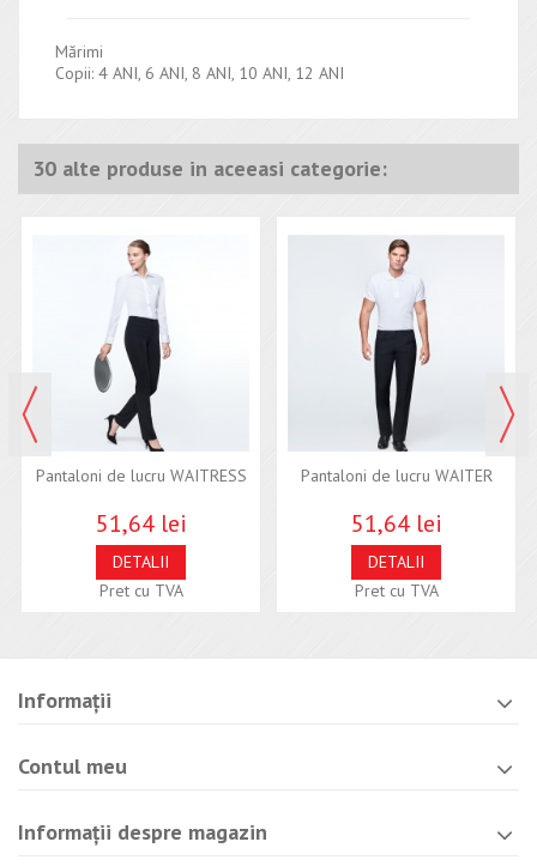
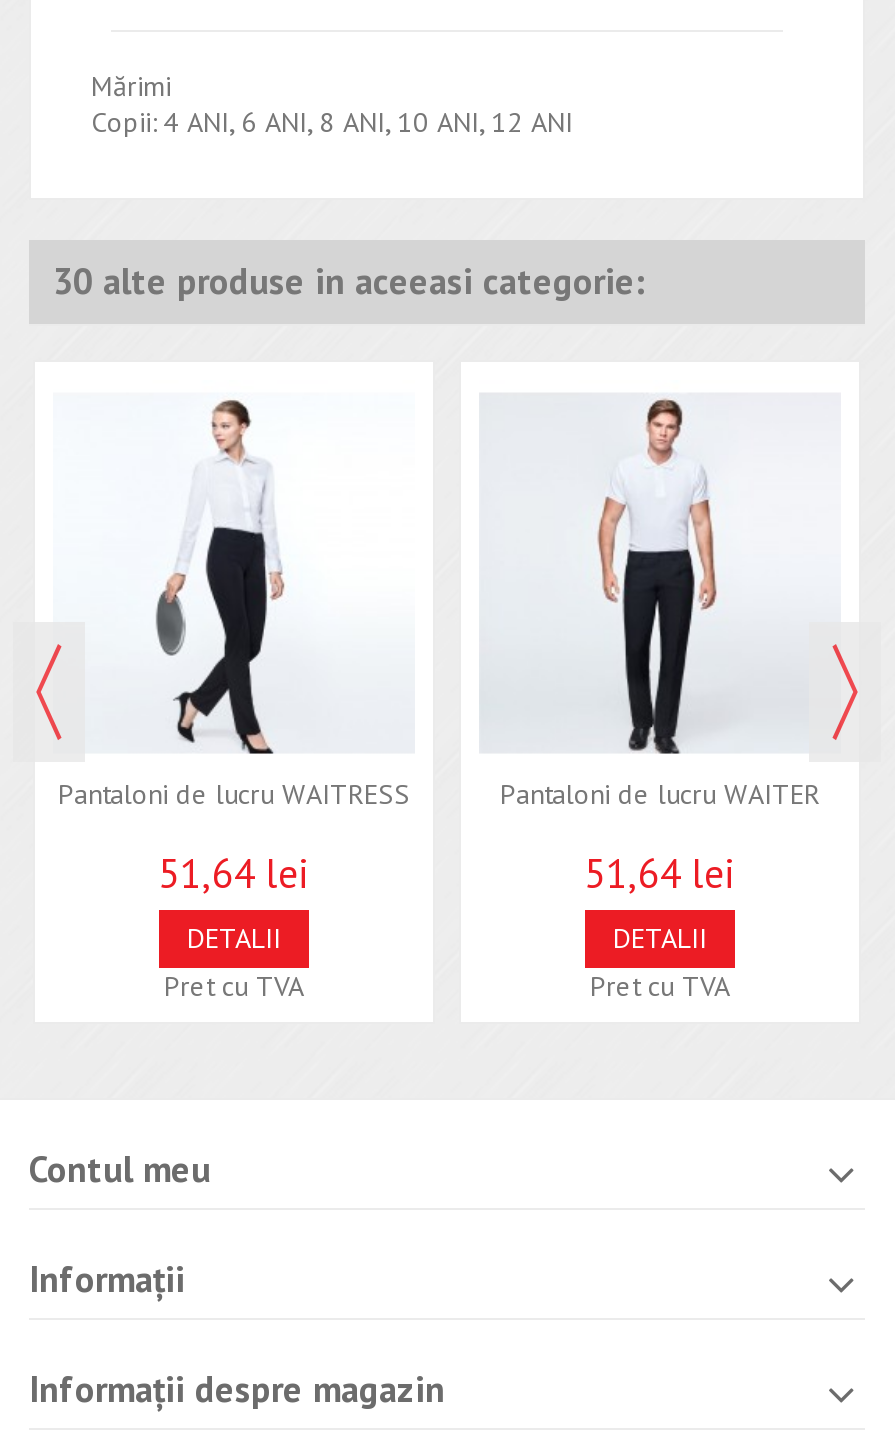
moved down: Informaţii

moved up: Contul meu
